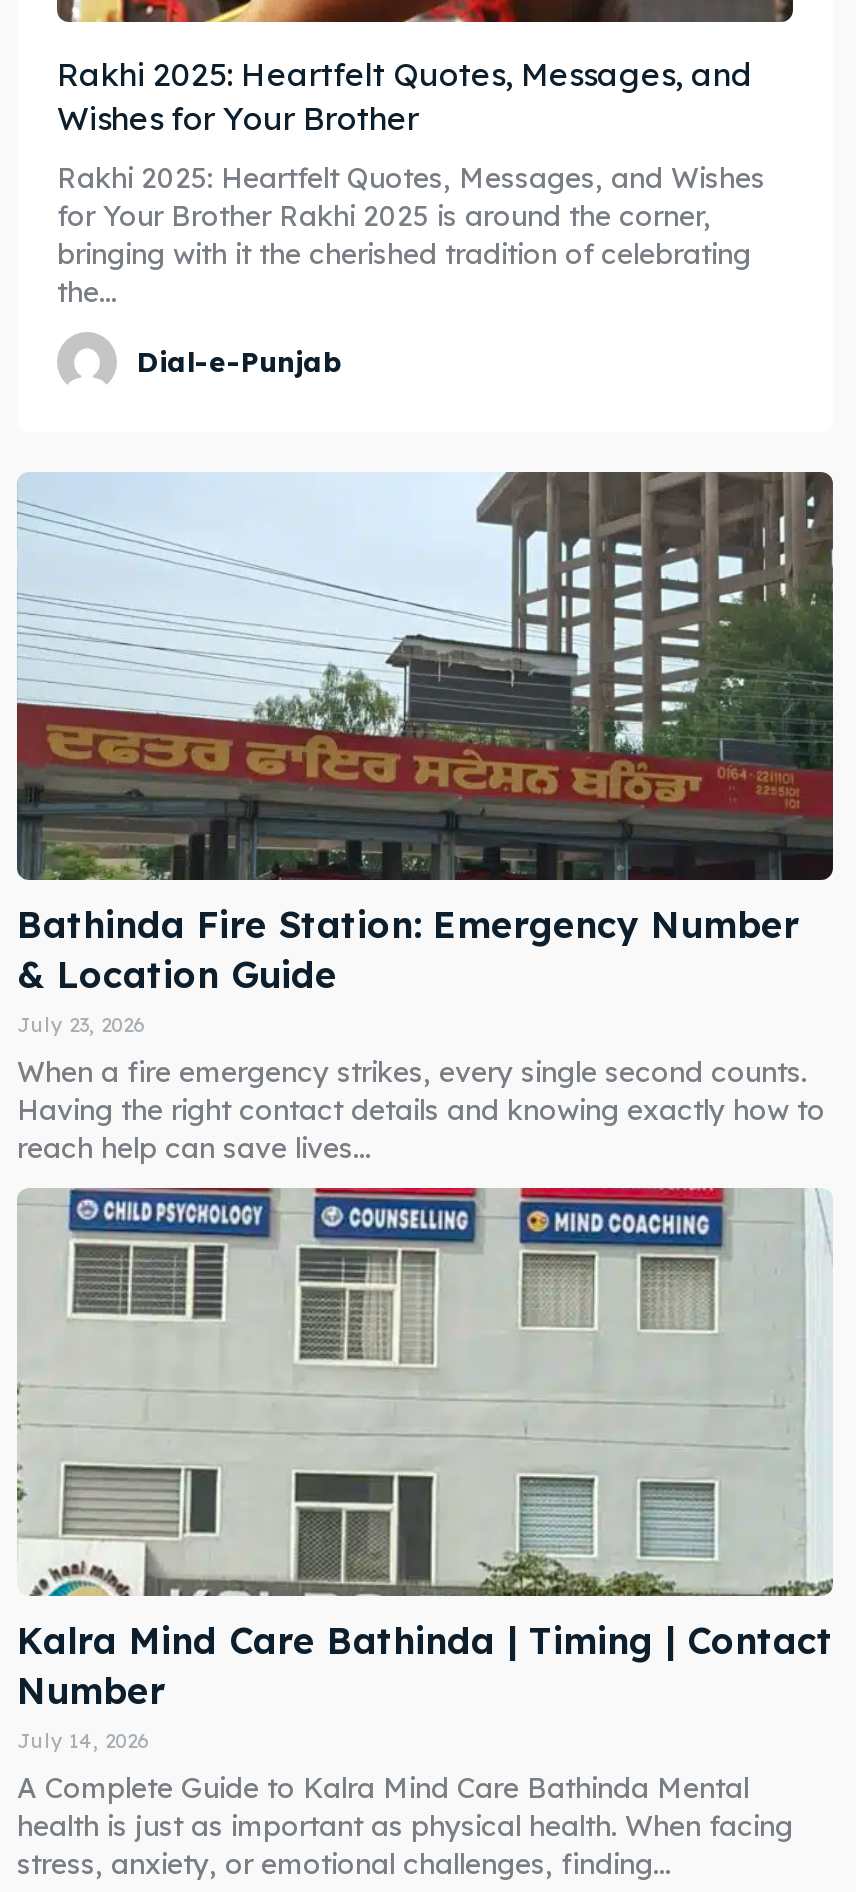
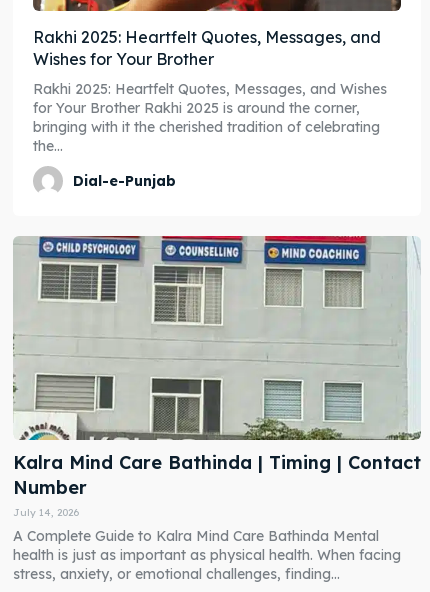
- [image]
- Bathinda Fire Station: Emergency Number
- & Location Guide
- July 23, 2026
- When a fire emergency strikes, every single second counts.
- Having the right contact details and knowing exactly how to
- reach help can save lives...
